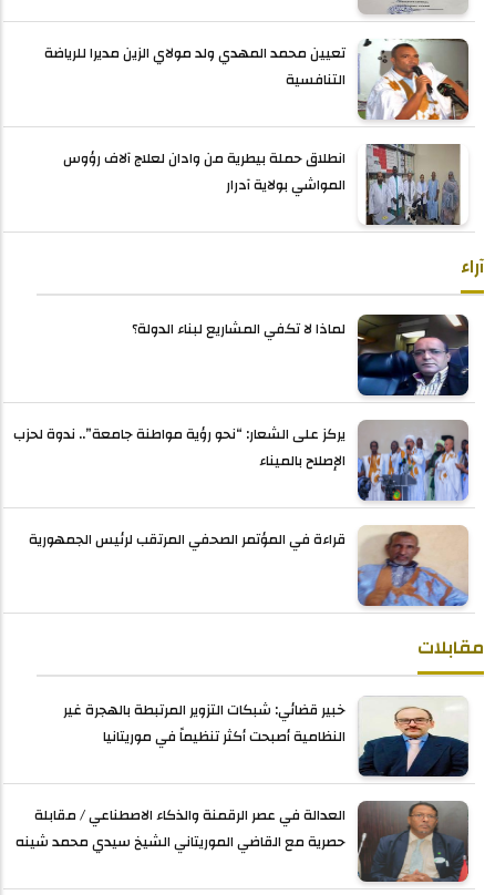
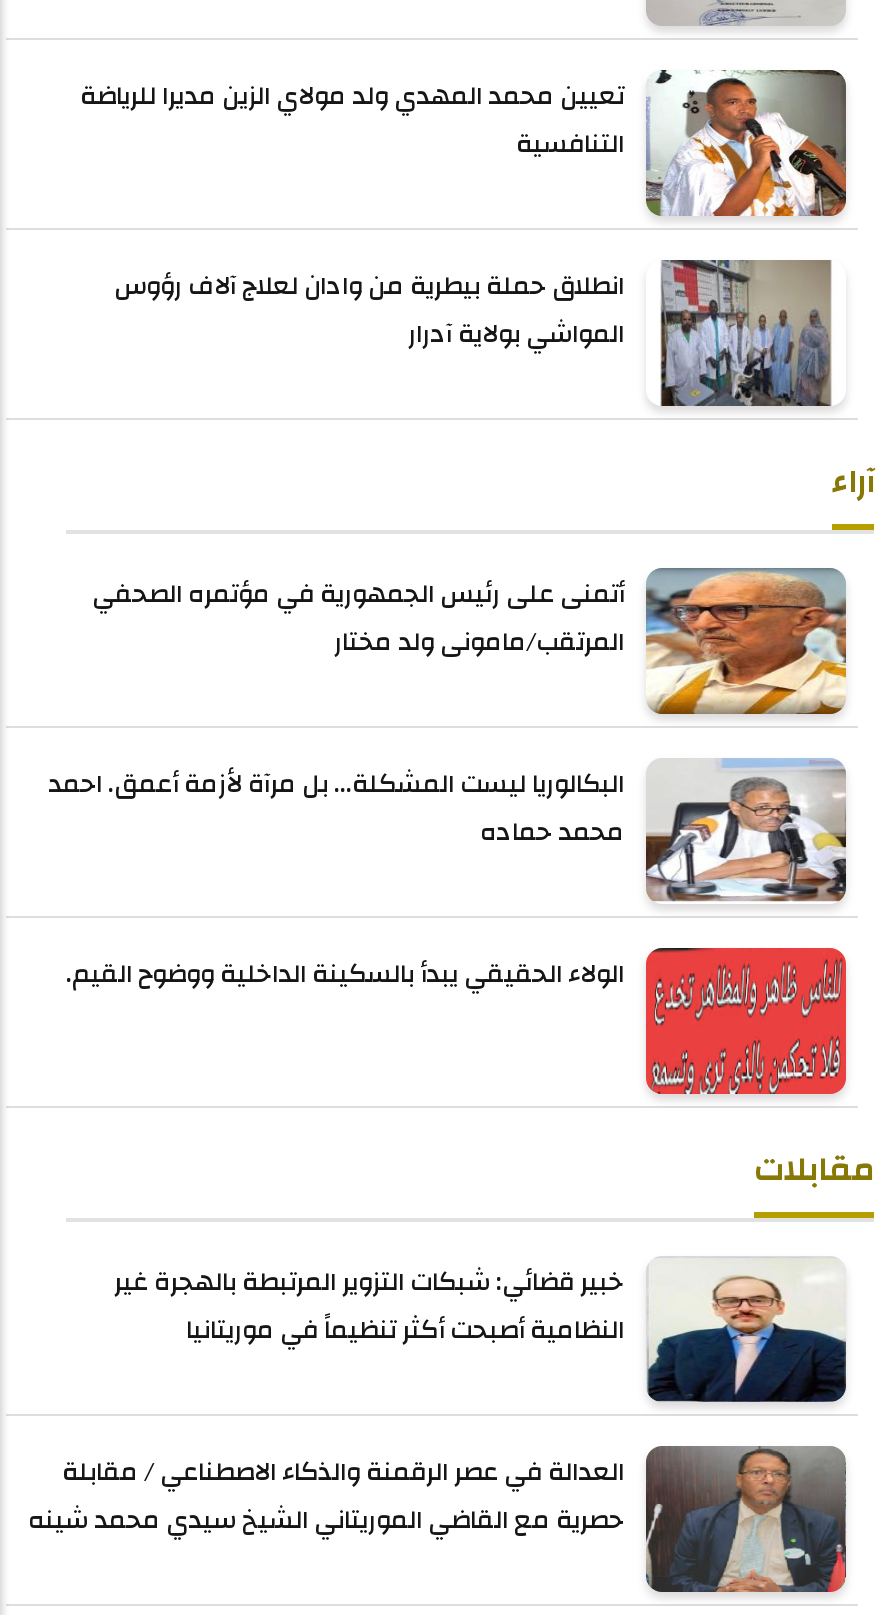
- [image]
- لماذا لا تكفي المشاريع لبناء الدولة؟
+ [image]
+ أتمنى على رئيس الجمهورية في مؤتمره الصحفي
+ المرتقب/مامونى ولد مختار

- [image]
- يركز على الشعار: “نحو رؤية مواطنة جامعة”.. ندوة لحزب
- الإصلاح بالميناء
+ [image]
+ البكالوريا ليست المشكلة... بل مرآة لأزمة أعمق. احمد
+ محمد حماده

- [image]
- قراءة في المؤتمر الصحفي المرتقب لرئيس الجمهورية
+ [image]
+ الولاء الحقيقي يبدأ بالسكينة الداخلية ووضوح القيم.
